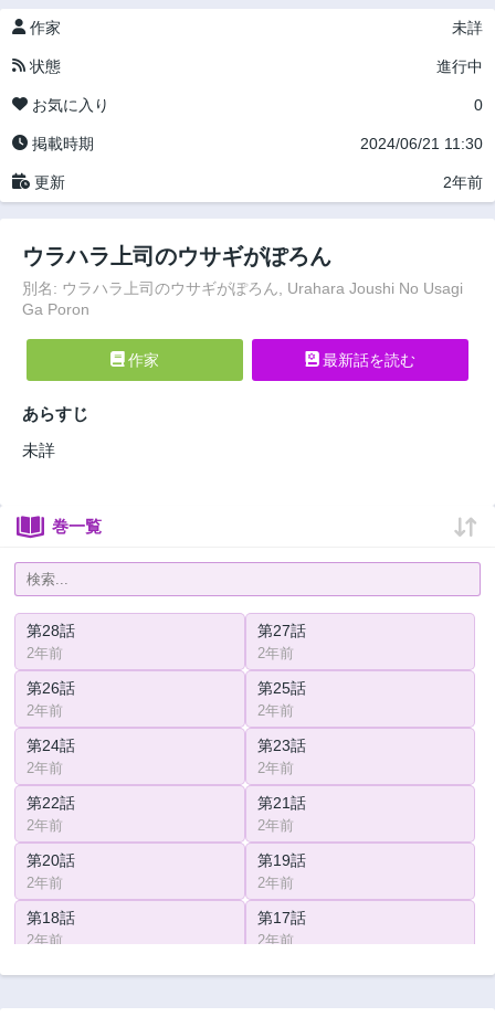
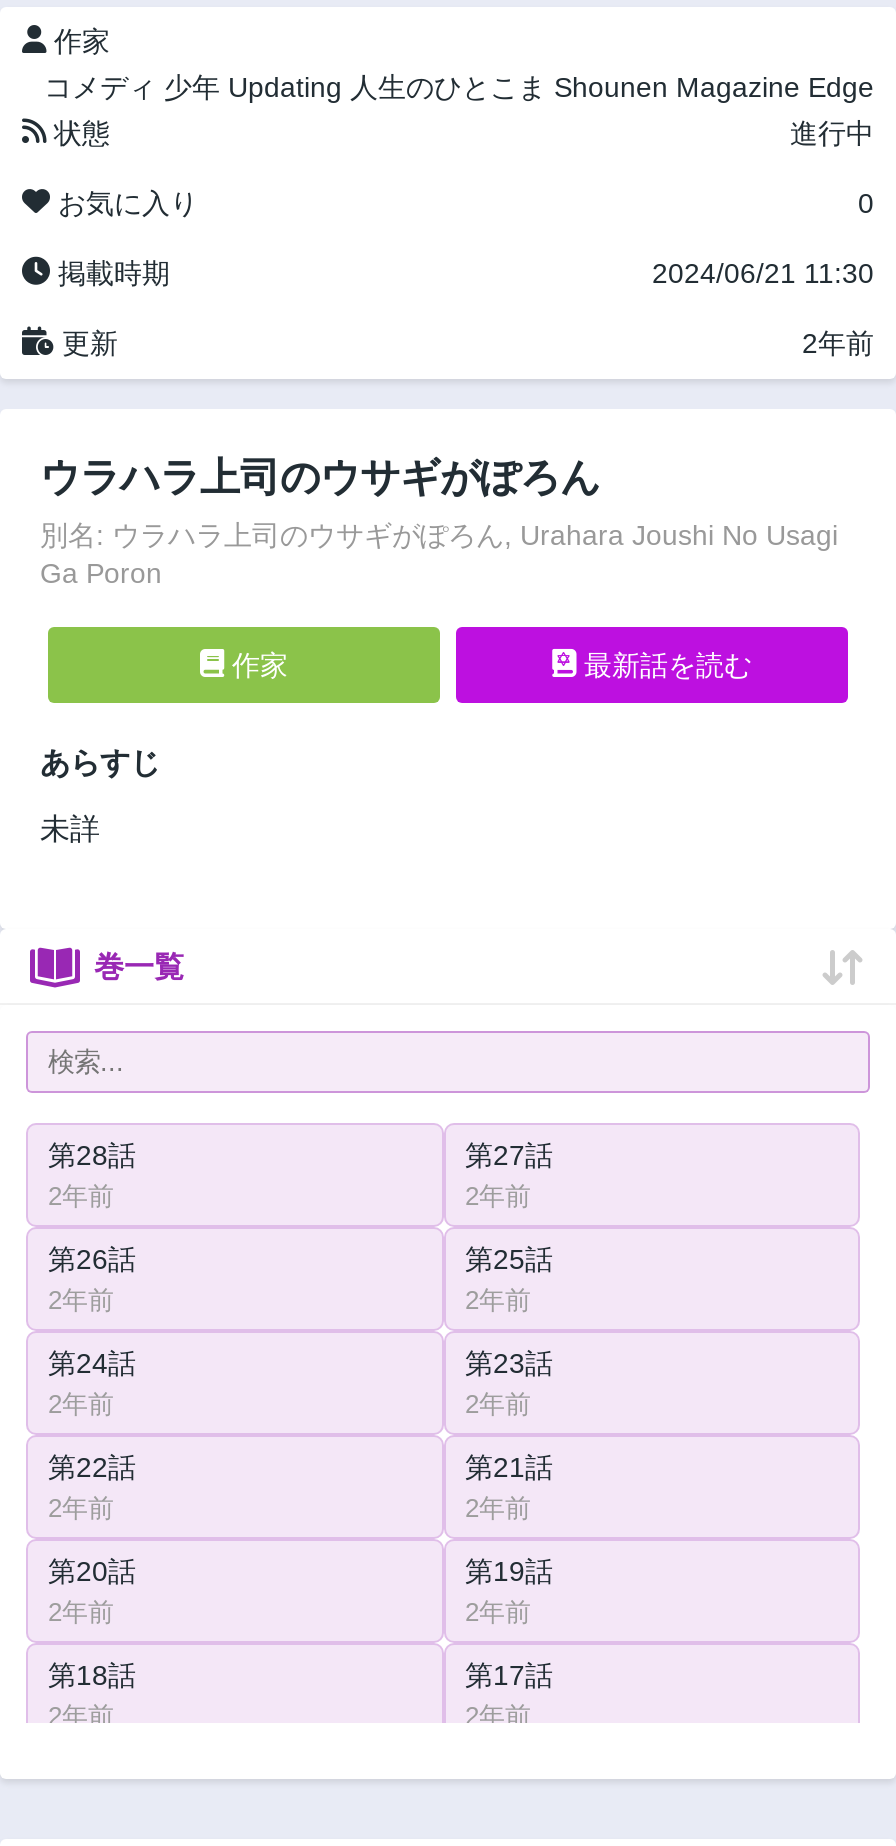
- 未詳
+ コメディ 少年 Updating 人生のひとこま Shounen Magazine Edge
